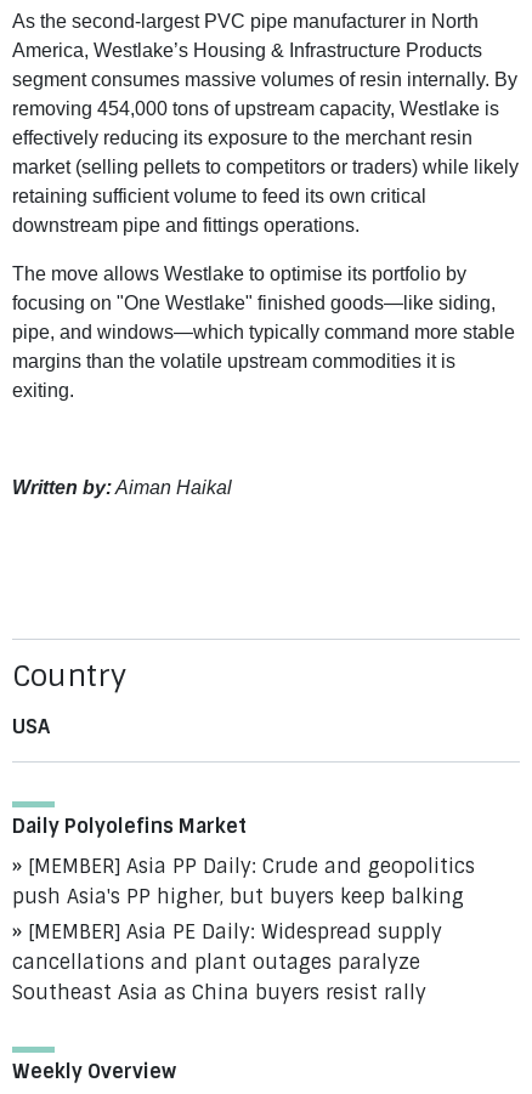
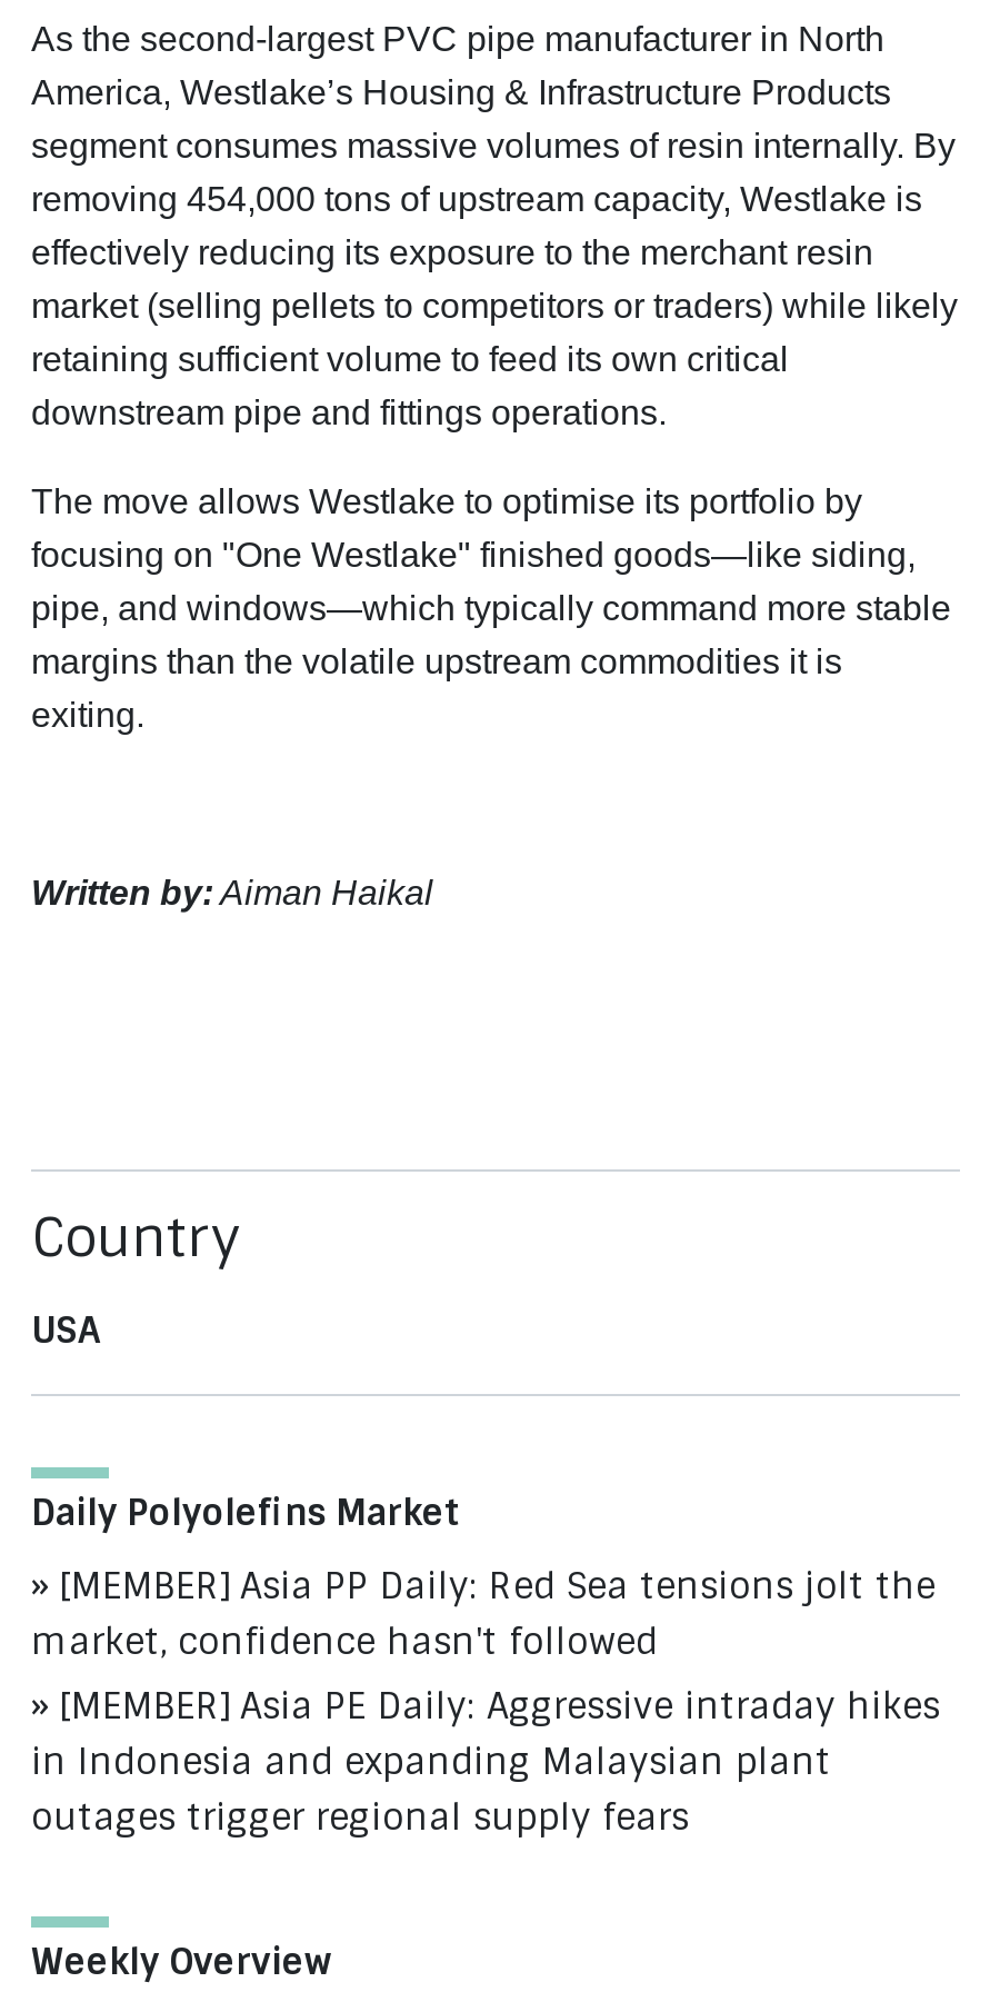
- [MEMBER] Asia PP Daily: Crude and geopolitics
- push Asia's PP higher, but buyers keep balking
- [MEMBER] Asia PE Daily: Widespread supply
- cancellations and plant outages paralyze
- Southeast Asia as China buyers resist rally
+ [MEMBER] Asia PP Daily: Red Sea tensions jolt the
+ market, confidence hasn't followed
+ [MEMBER] Asia PE Daily: Aggressive intraday hikes
+ in Indonesia and expanding Malaysian plant
+ outages trigger regional supply fears
